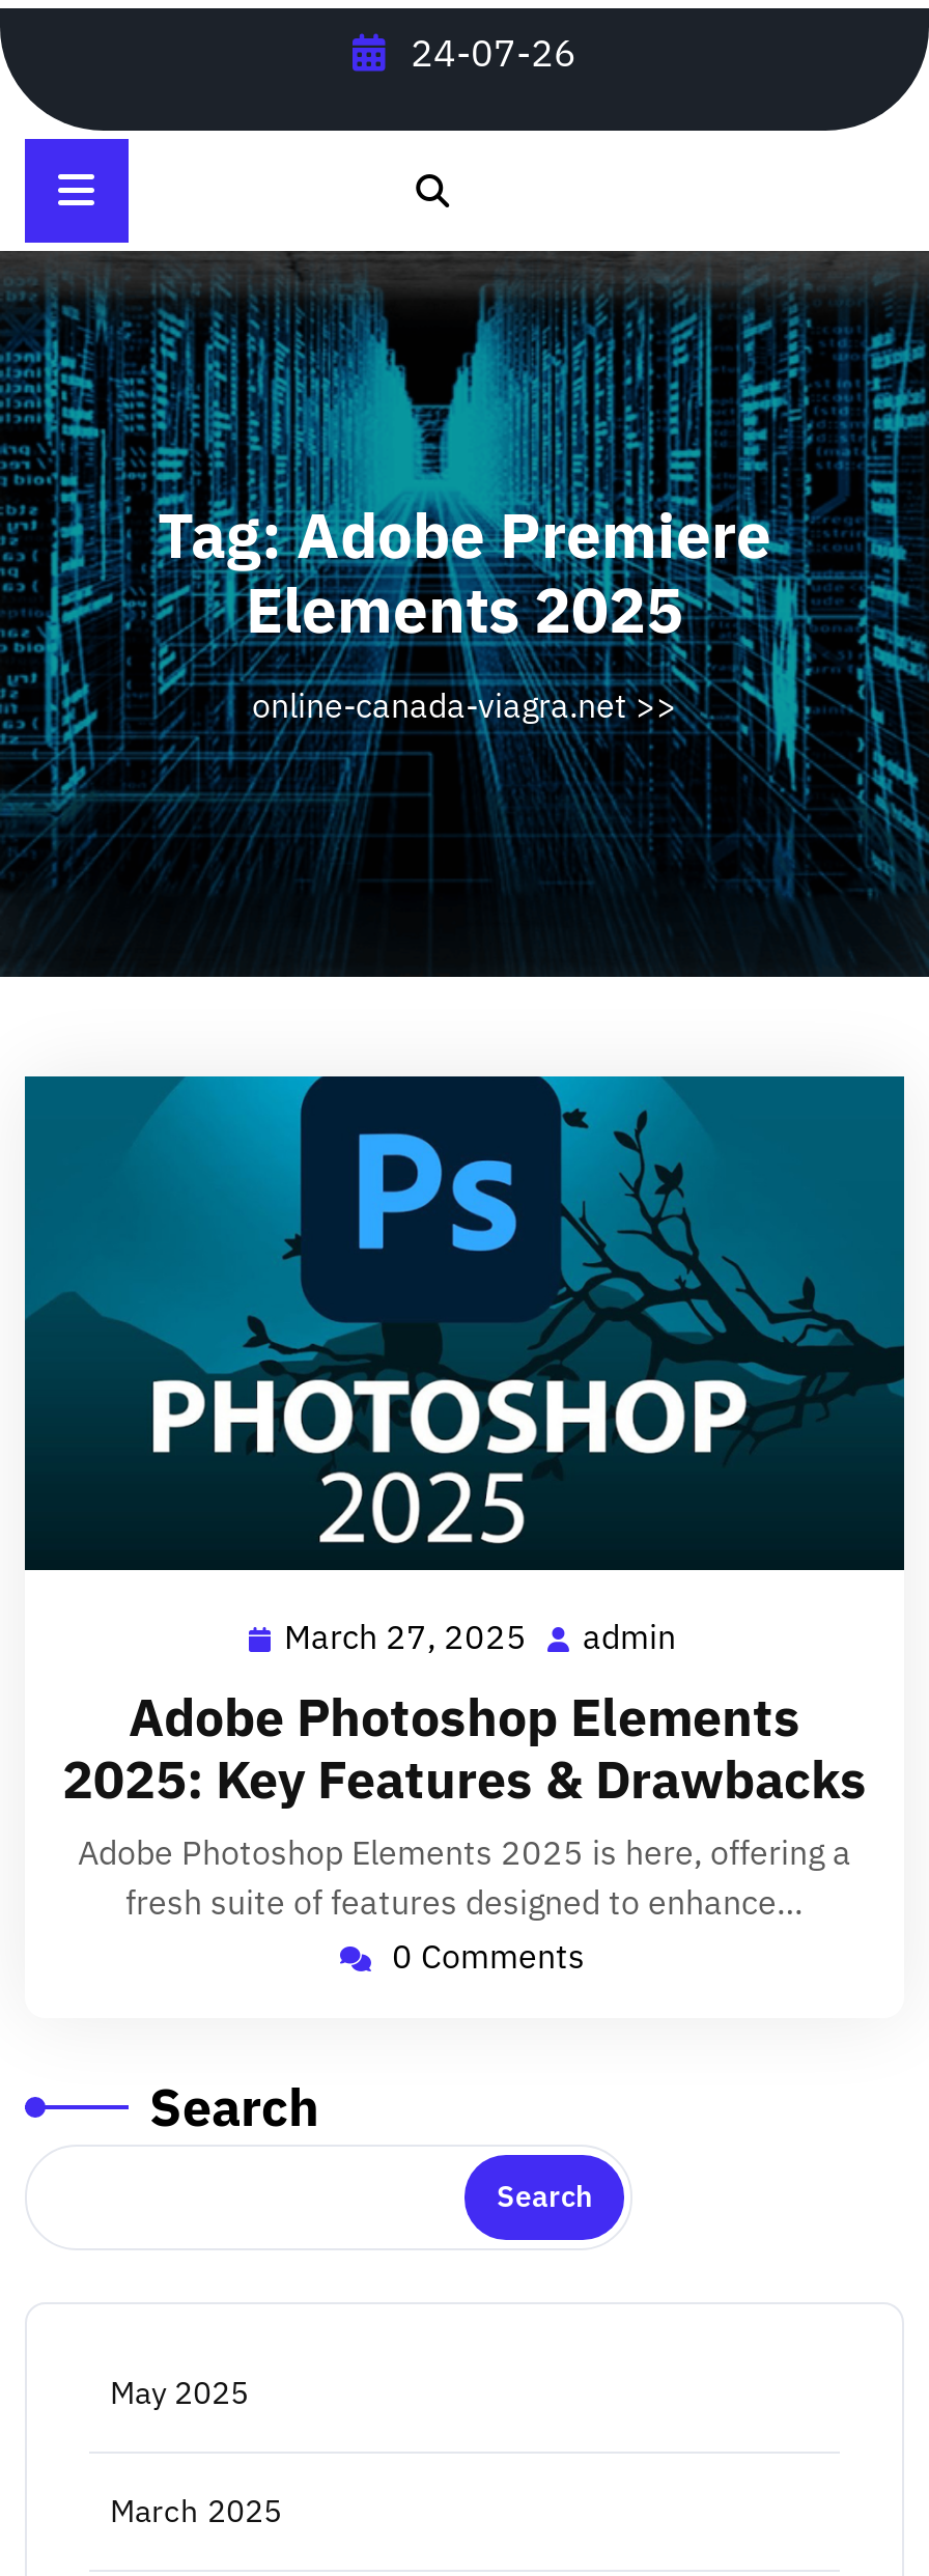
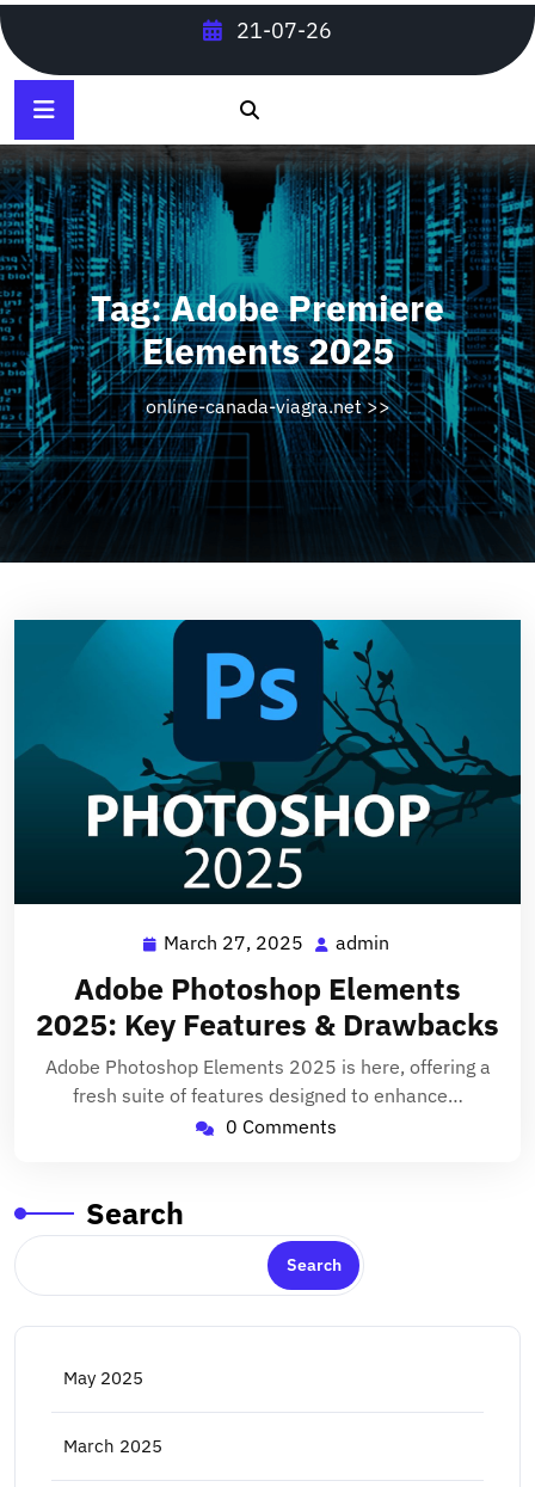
- 24-07-26
+ 21-07-26
